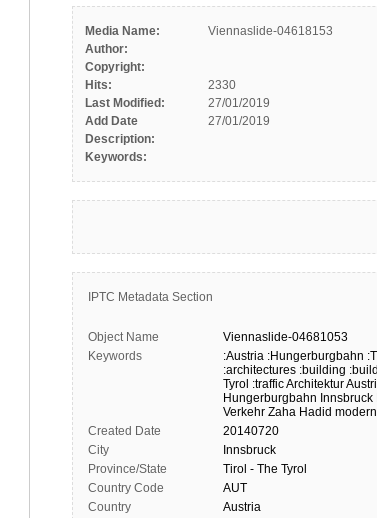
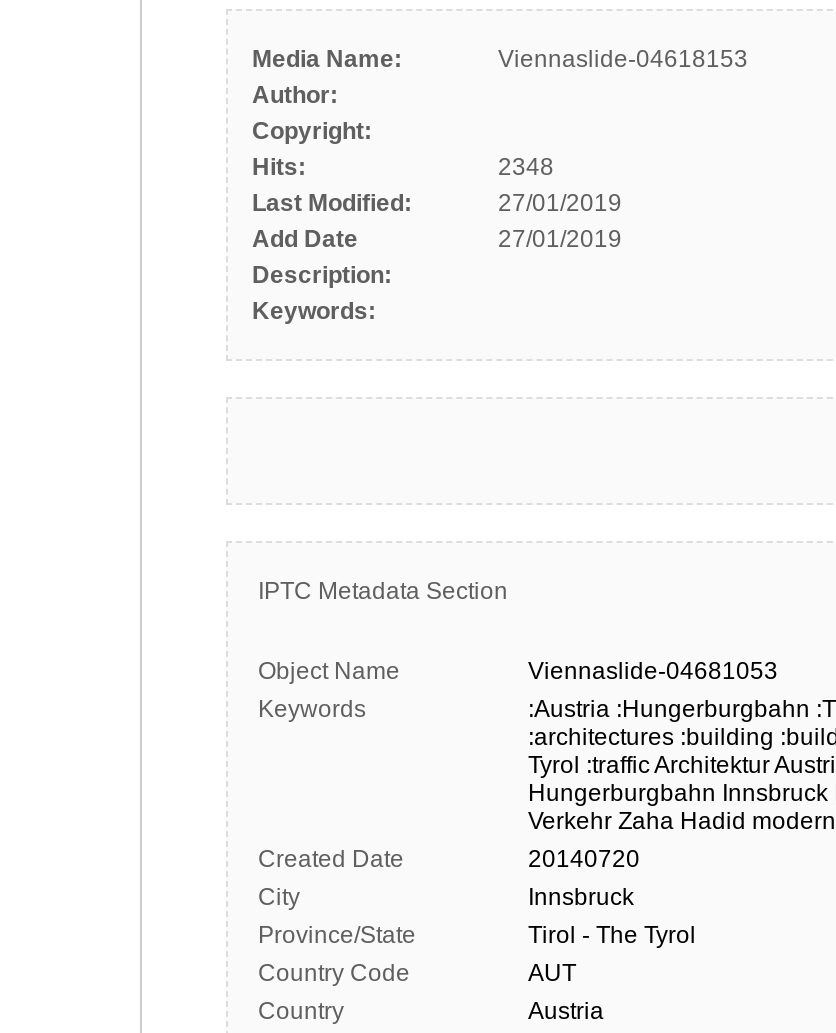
- 2330
+ 2348
